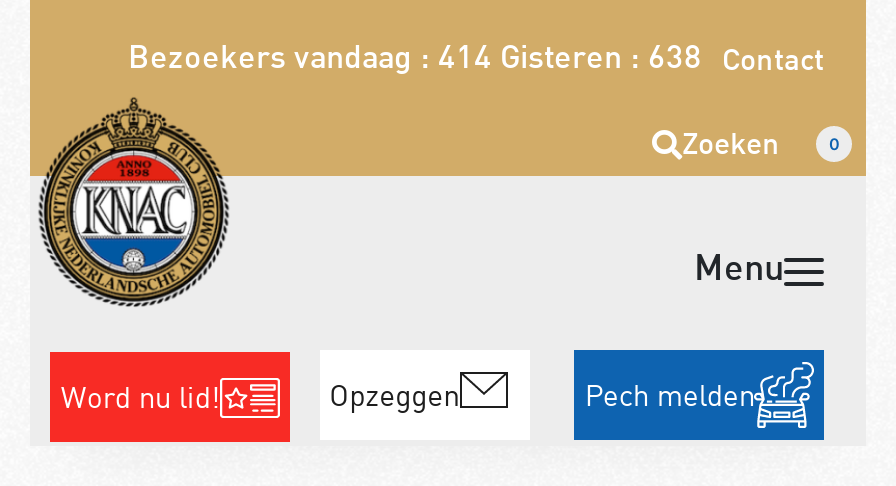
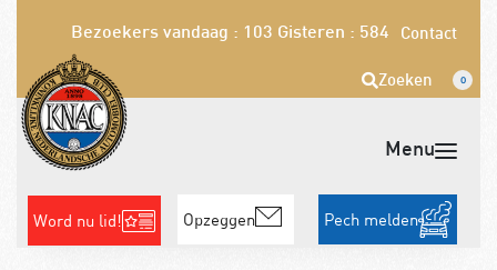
- Bezoekers vandaag : 414 Gisteren : 638
+ Bezoekers vandaag : 103 Gisteren : 584
